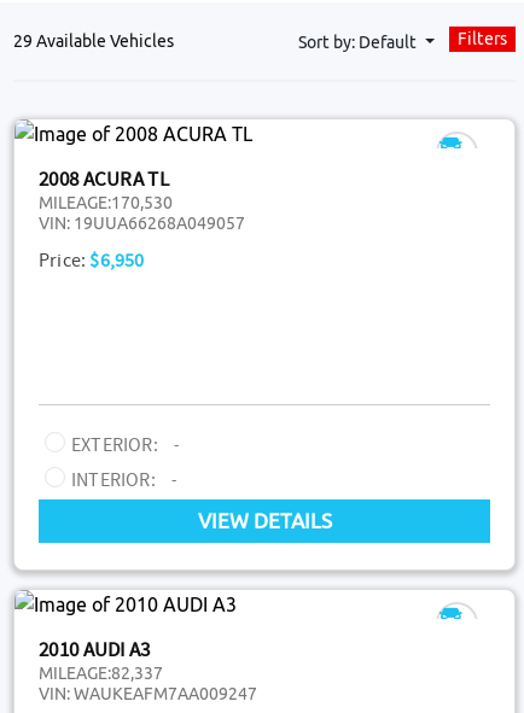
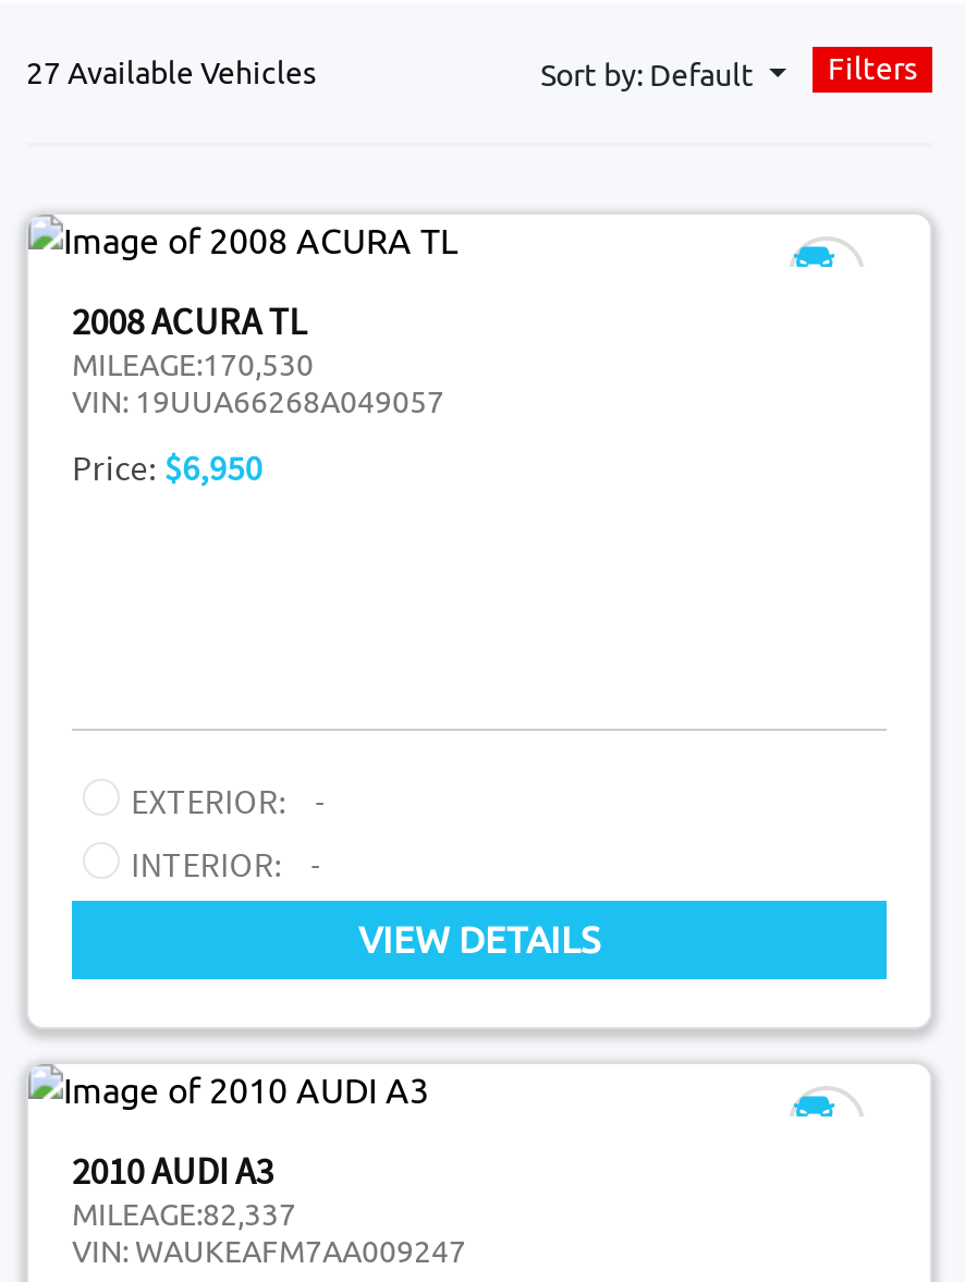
- 29 Available Vehicles
+ 27 Available Vehicles
